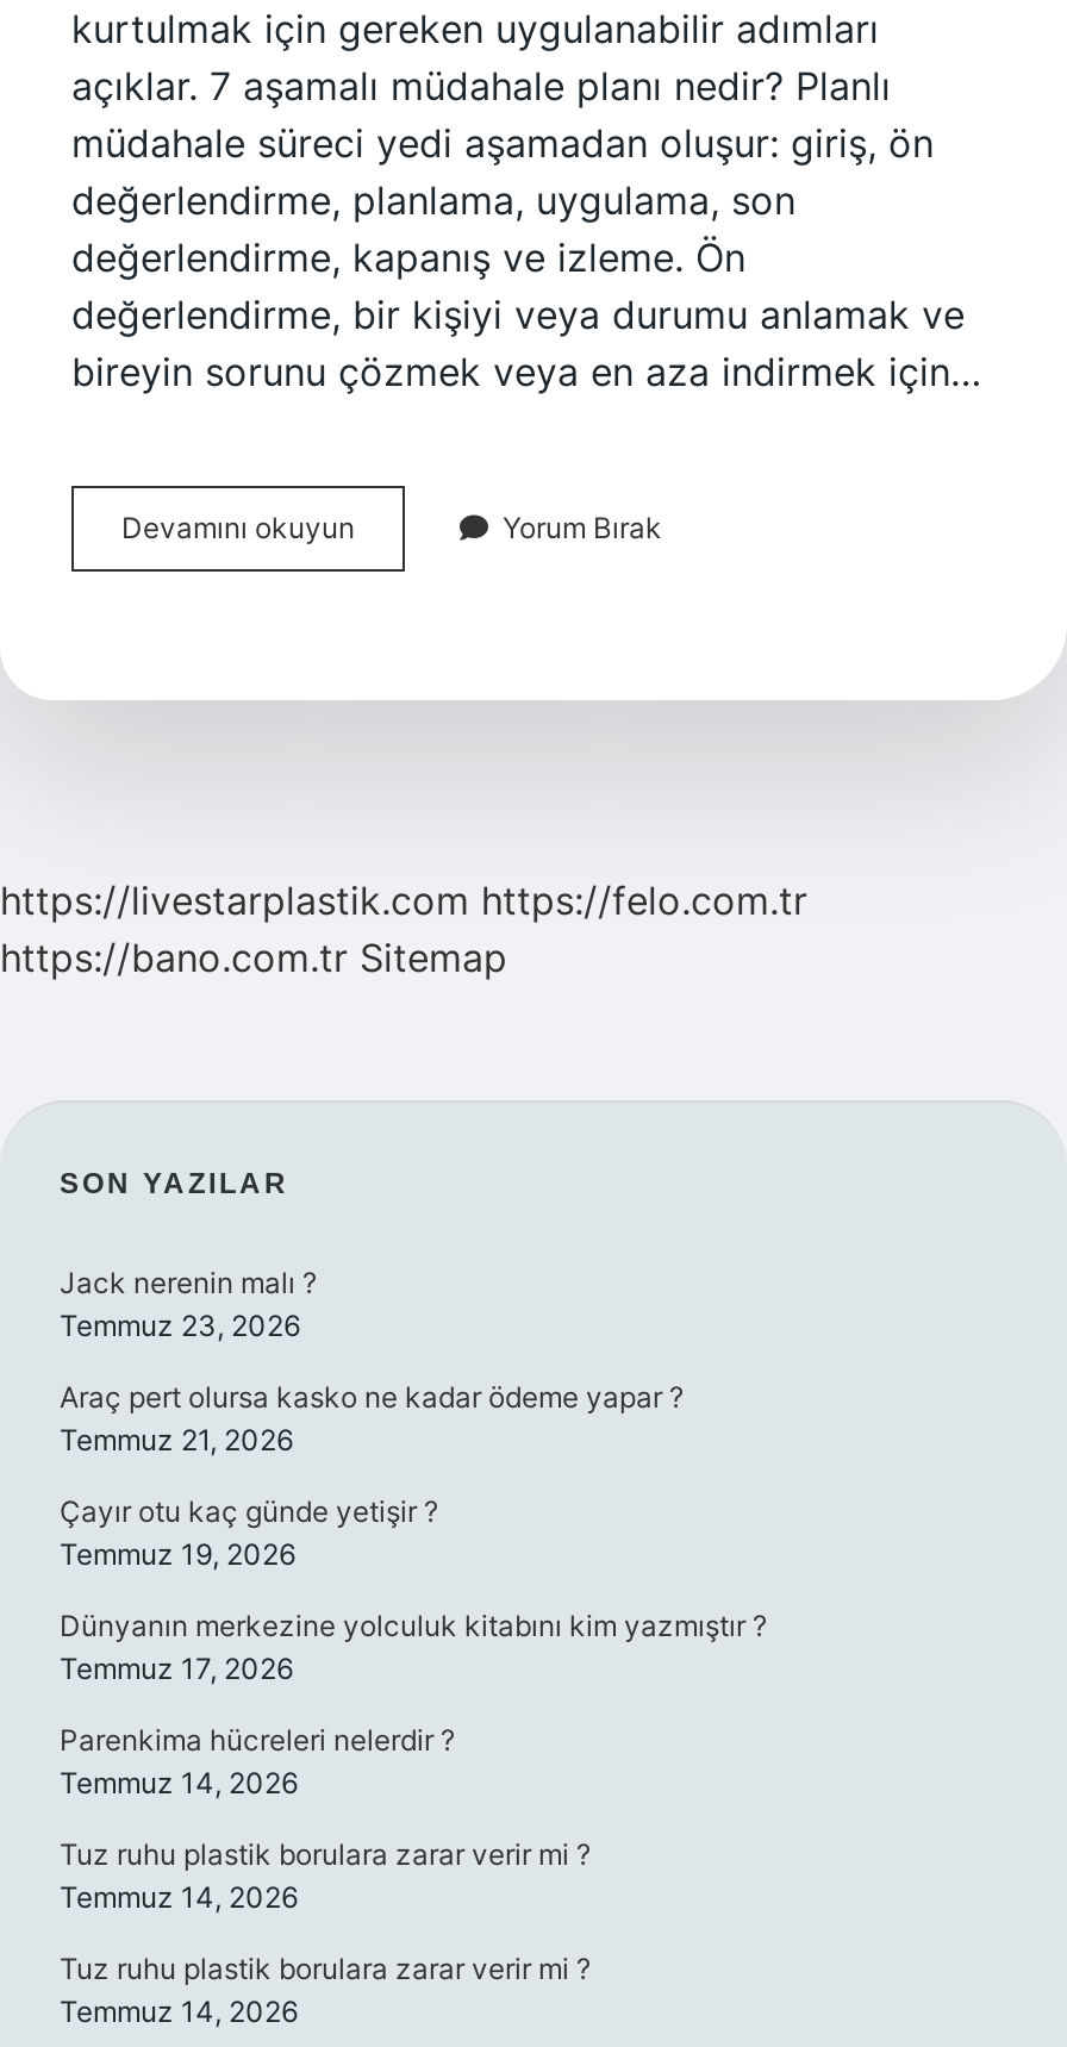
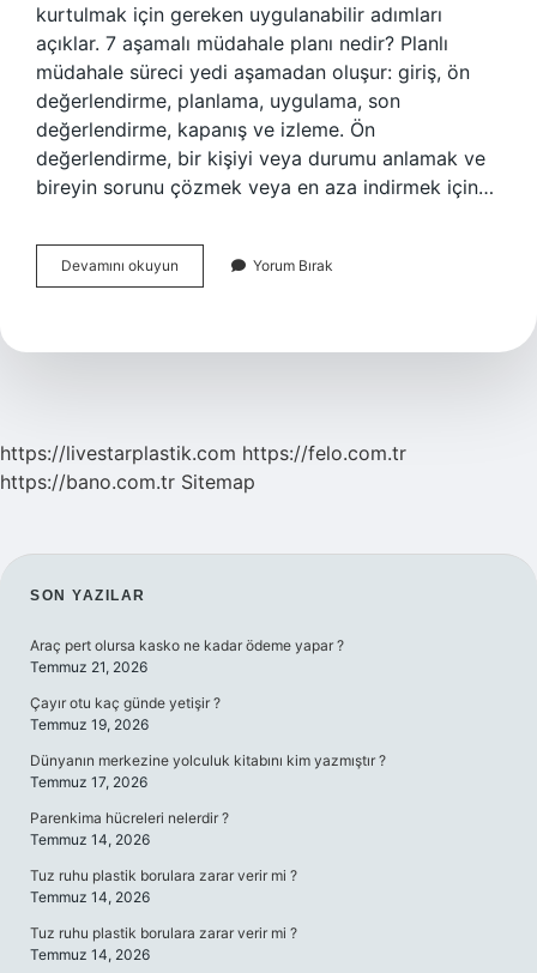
- Jack nerenin malı ?
- Temmuz 23, 2026
